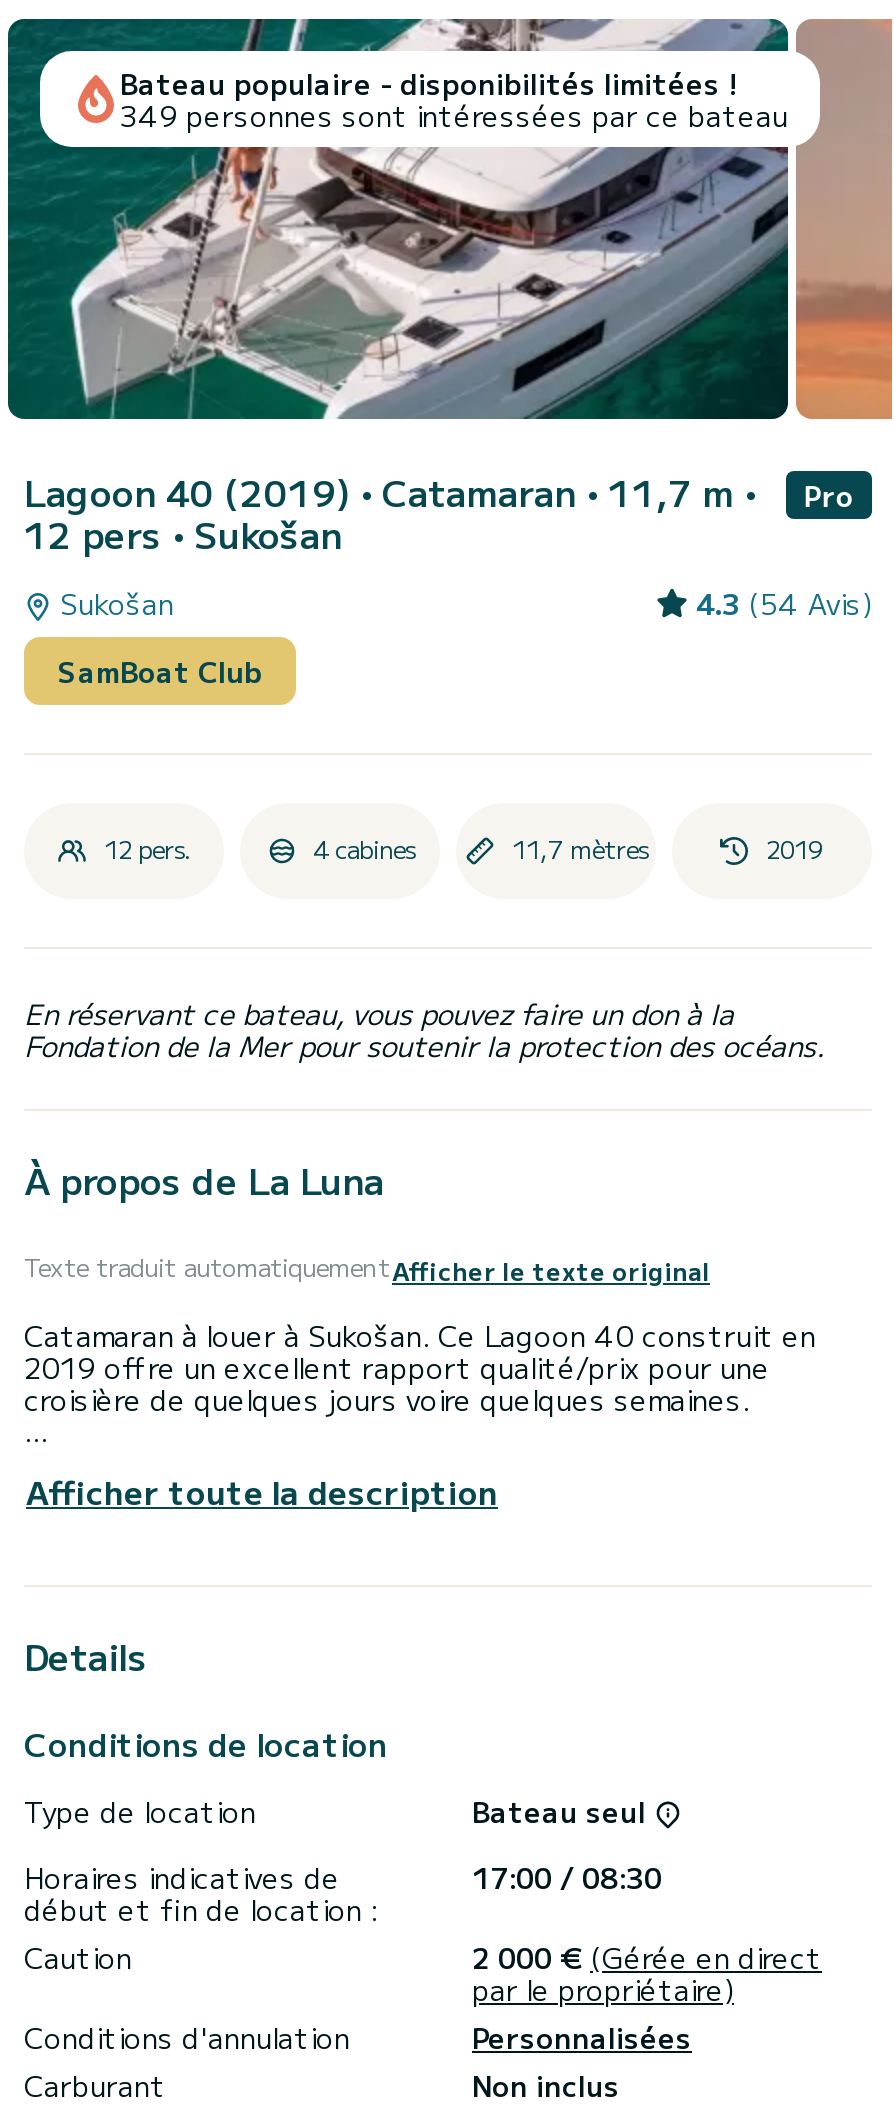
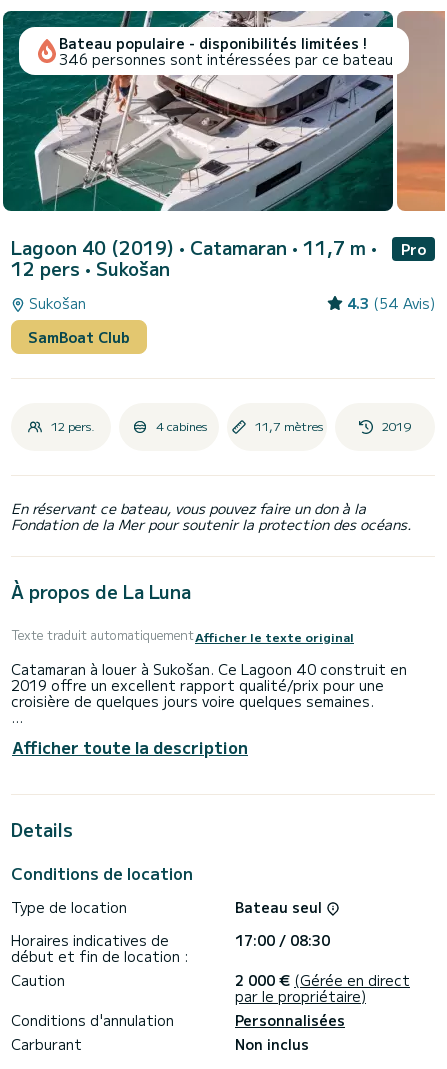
- 349 personnes sont intéressées par ce bateau
+ 346 personnes sont intéressées par ce bateau
